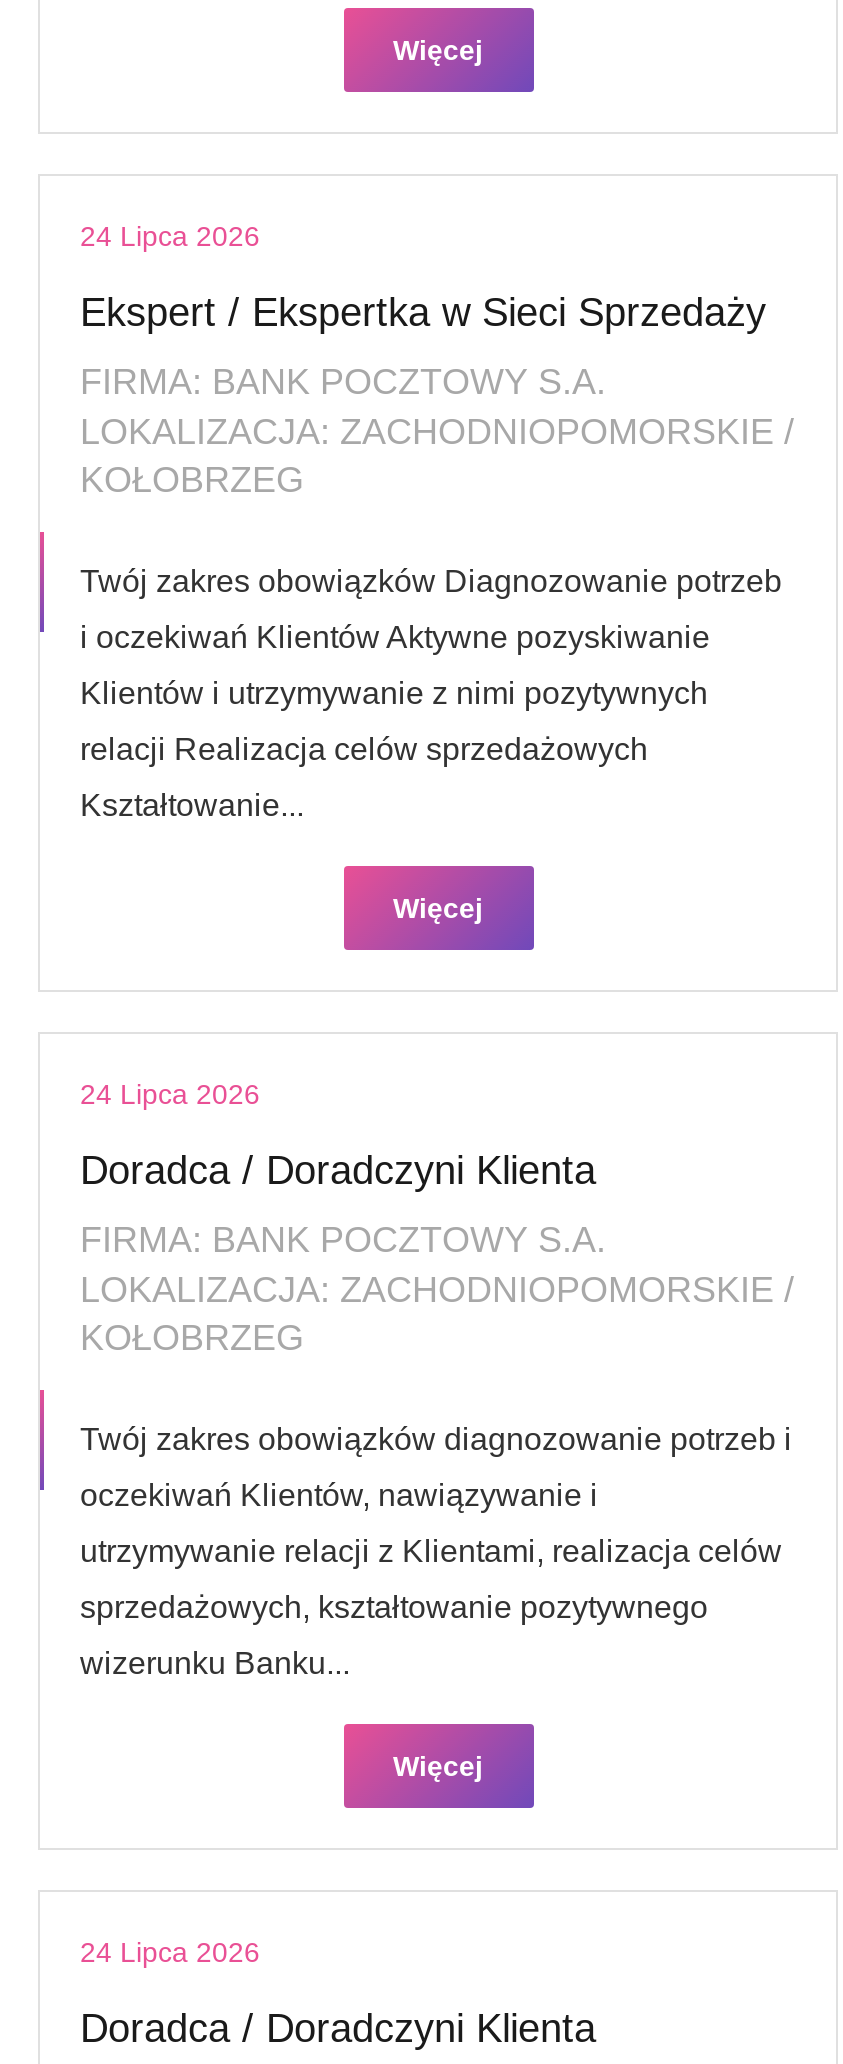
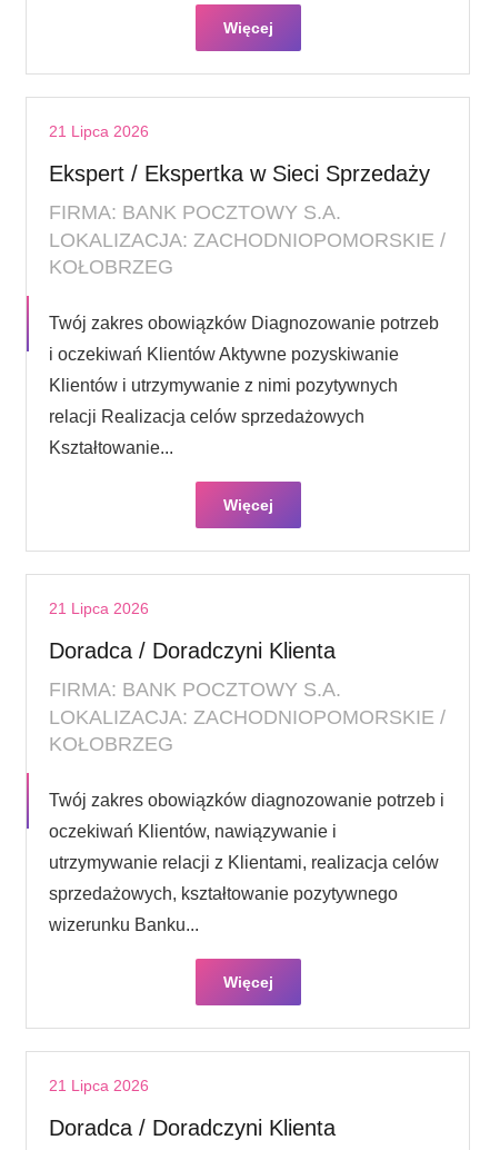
- 24 Lipca 2026
+ 21 Lipca 2026

- 24 Lipca 2026
+ 21 Lipca 2026

- 24 Lipca 2026
+ 21 Lipca 2026
